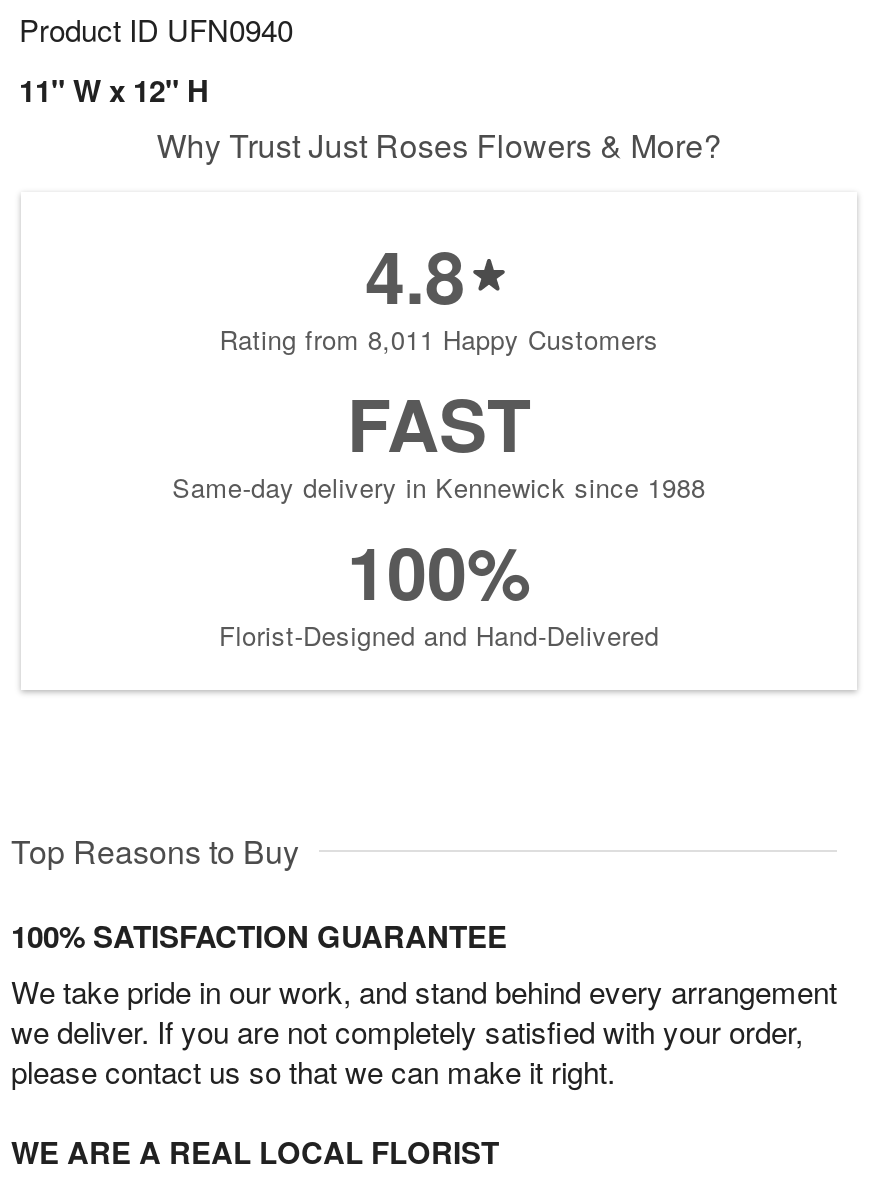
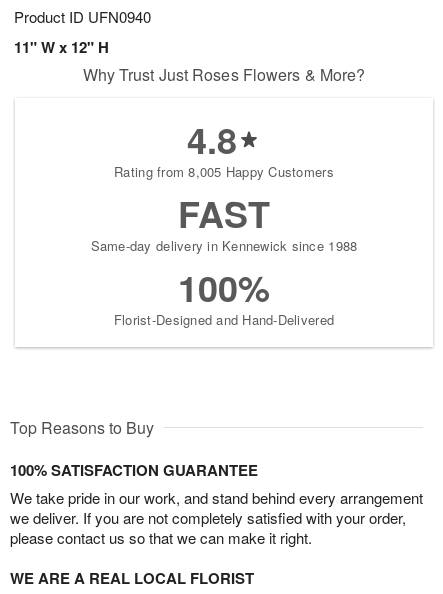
- Rating from 8,011 Happy Customers
+ Rating from 8,005 Happy Customers
